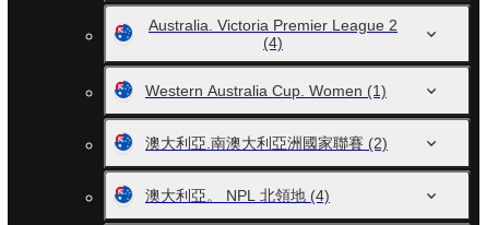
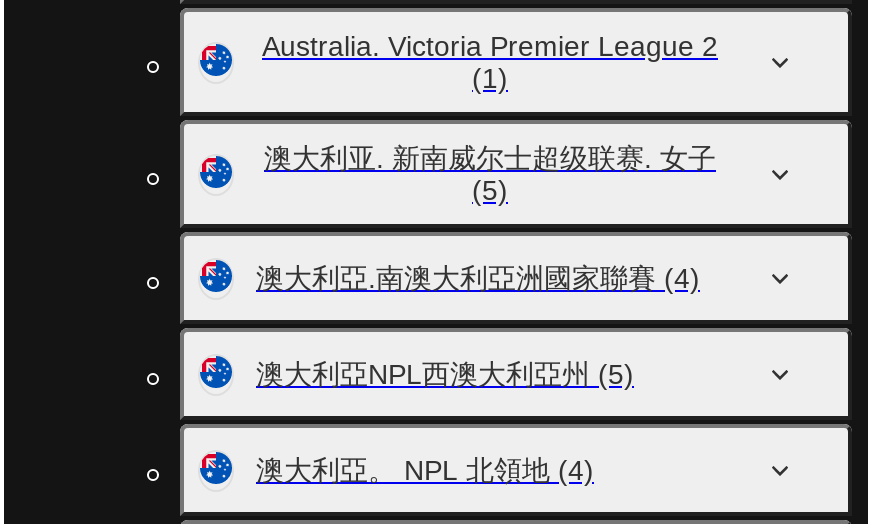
- (4)
- Western Australia Cup. Women (1)
- 澳大利亞.南澳大利亞洲國家聯賽(2)
+ (1)
+ 澳大利亚. 新南威尔士超级联赛. 女子
+ (5)
+ 澳大利亞.南澳大利亞洲國家聯賽(4)
+ 澳大利亞NPL西澳大利亞州(5)
